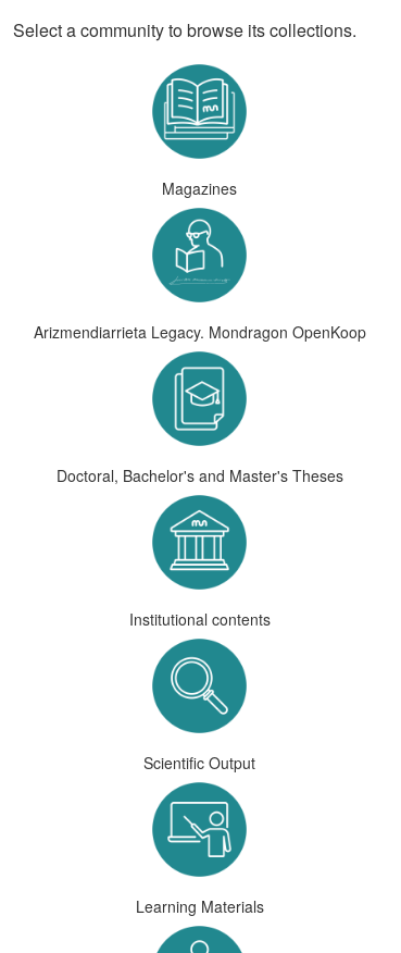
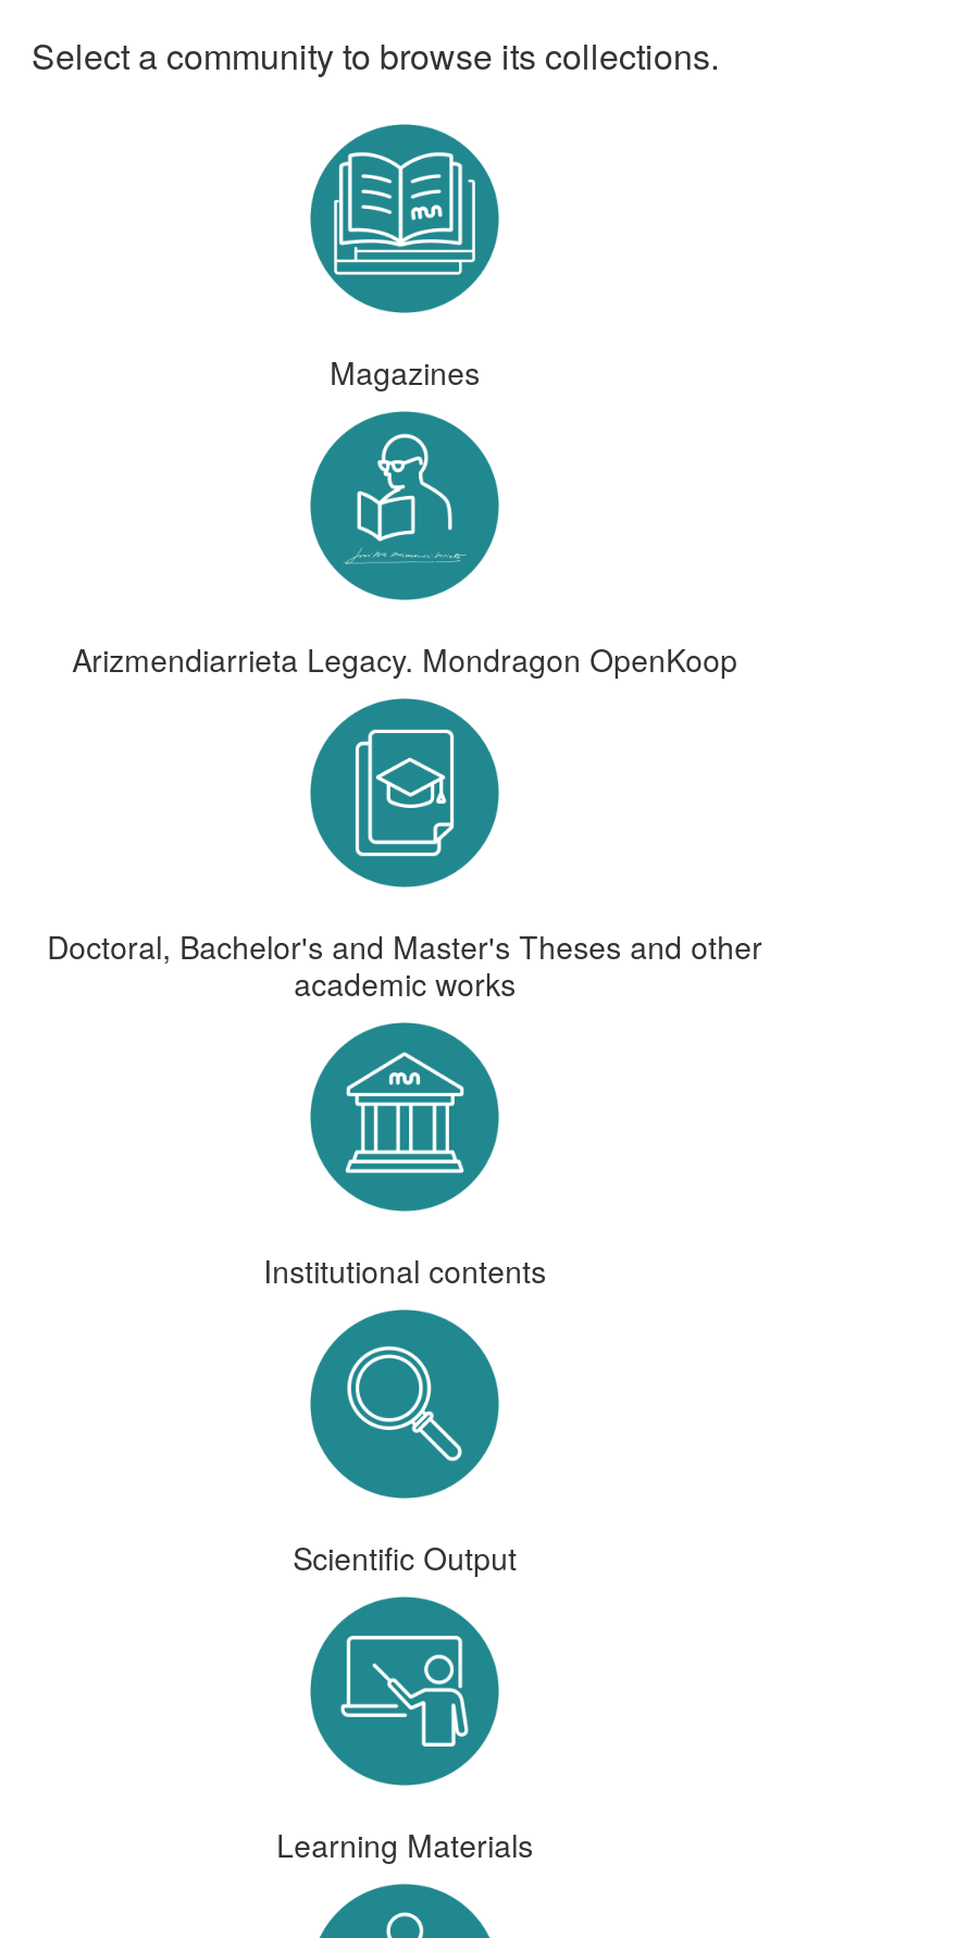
- Doctoral, Bachelor's and Master's Theses
+ Doctoral, Bachelor's and Master's Theses and other
+ academic works
